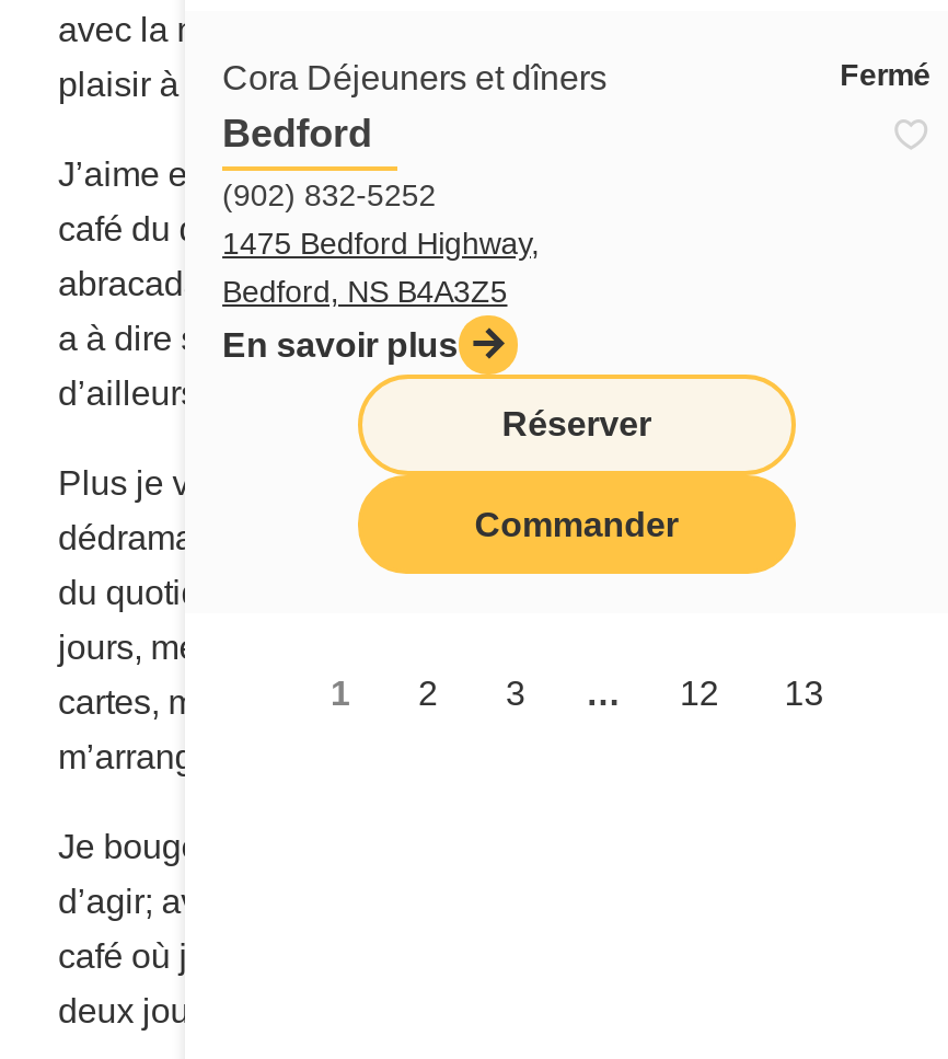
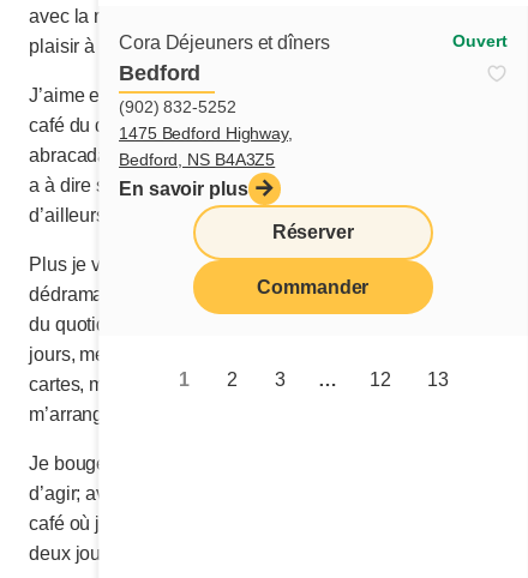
- Fermé
+ Ouvert
